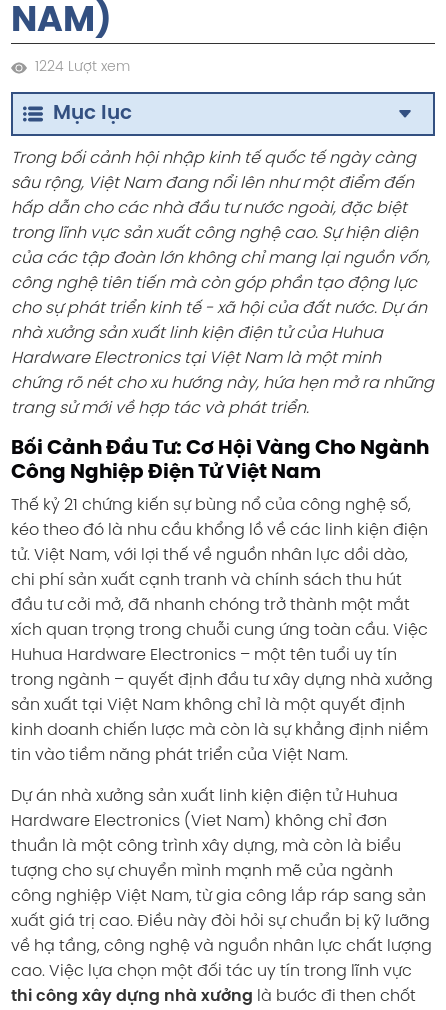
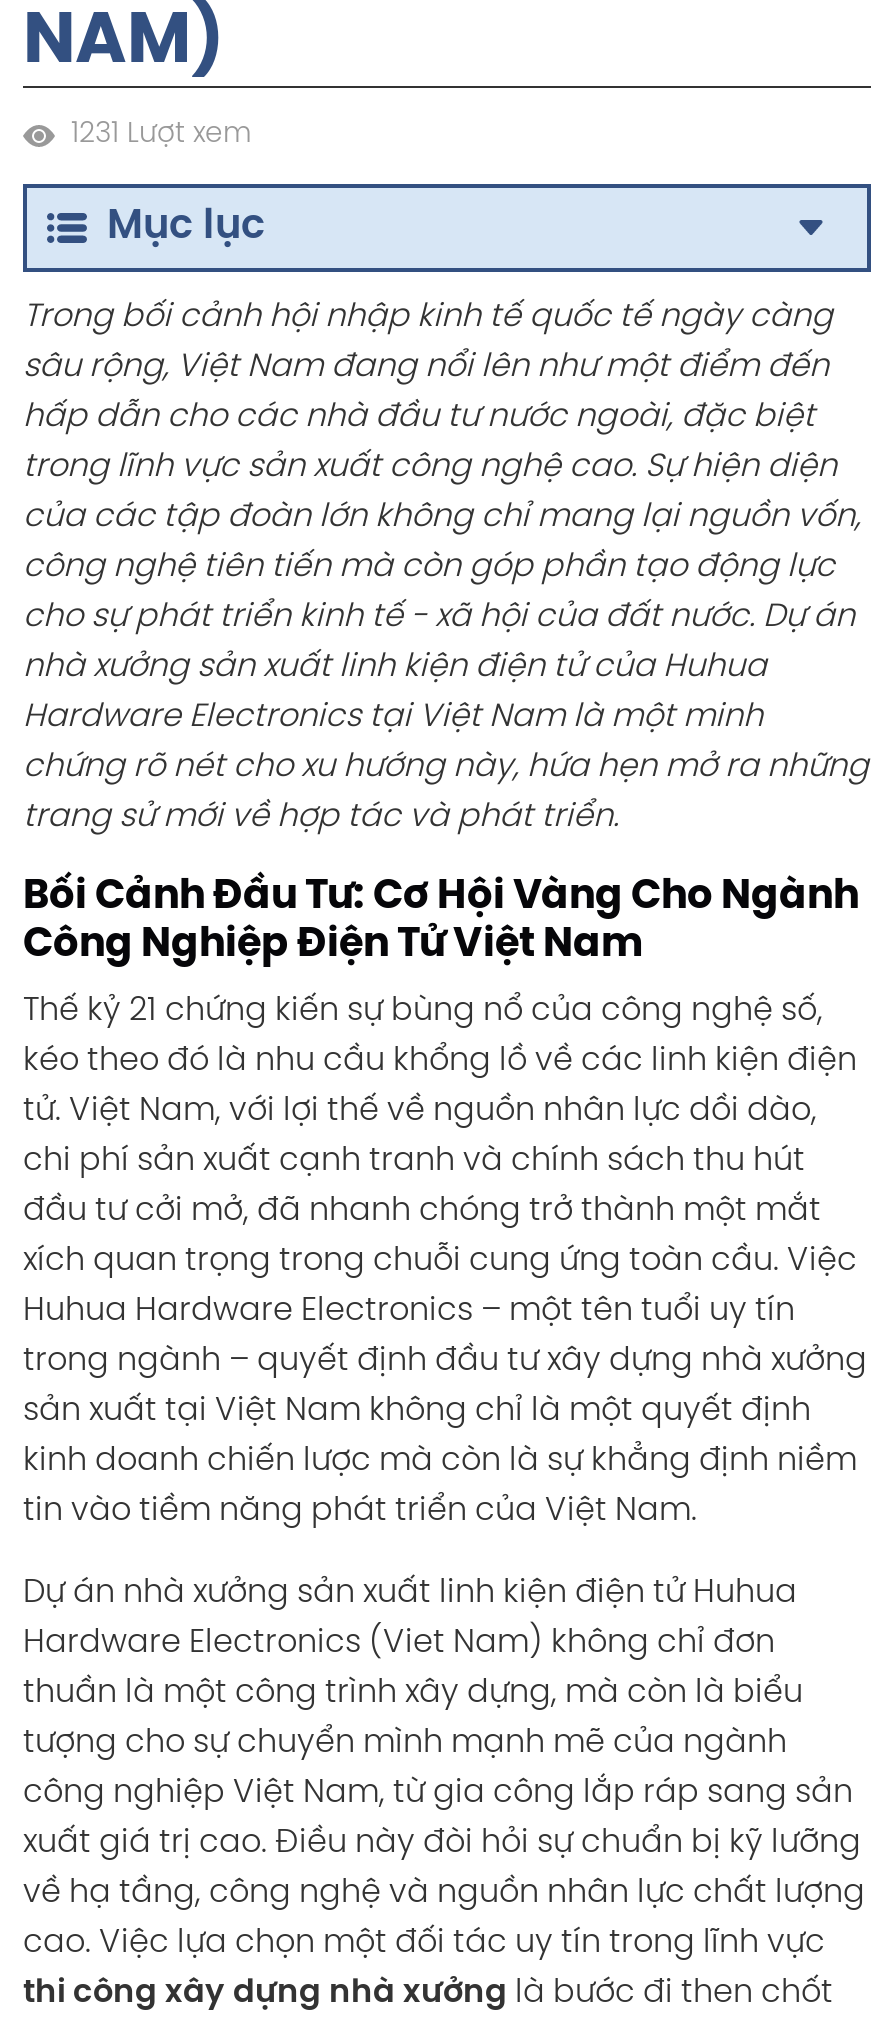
- 1224 Lượt xem
+ 1231 Lượt xem
